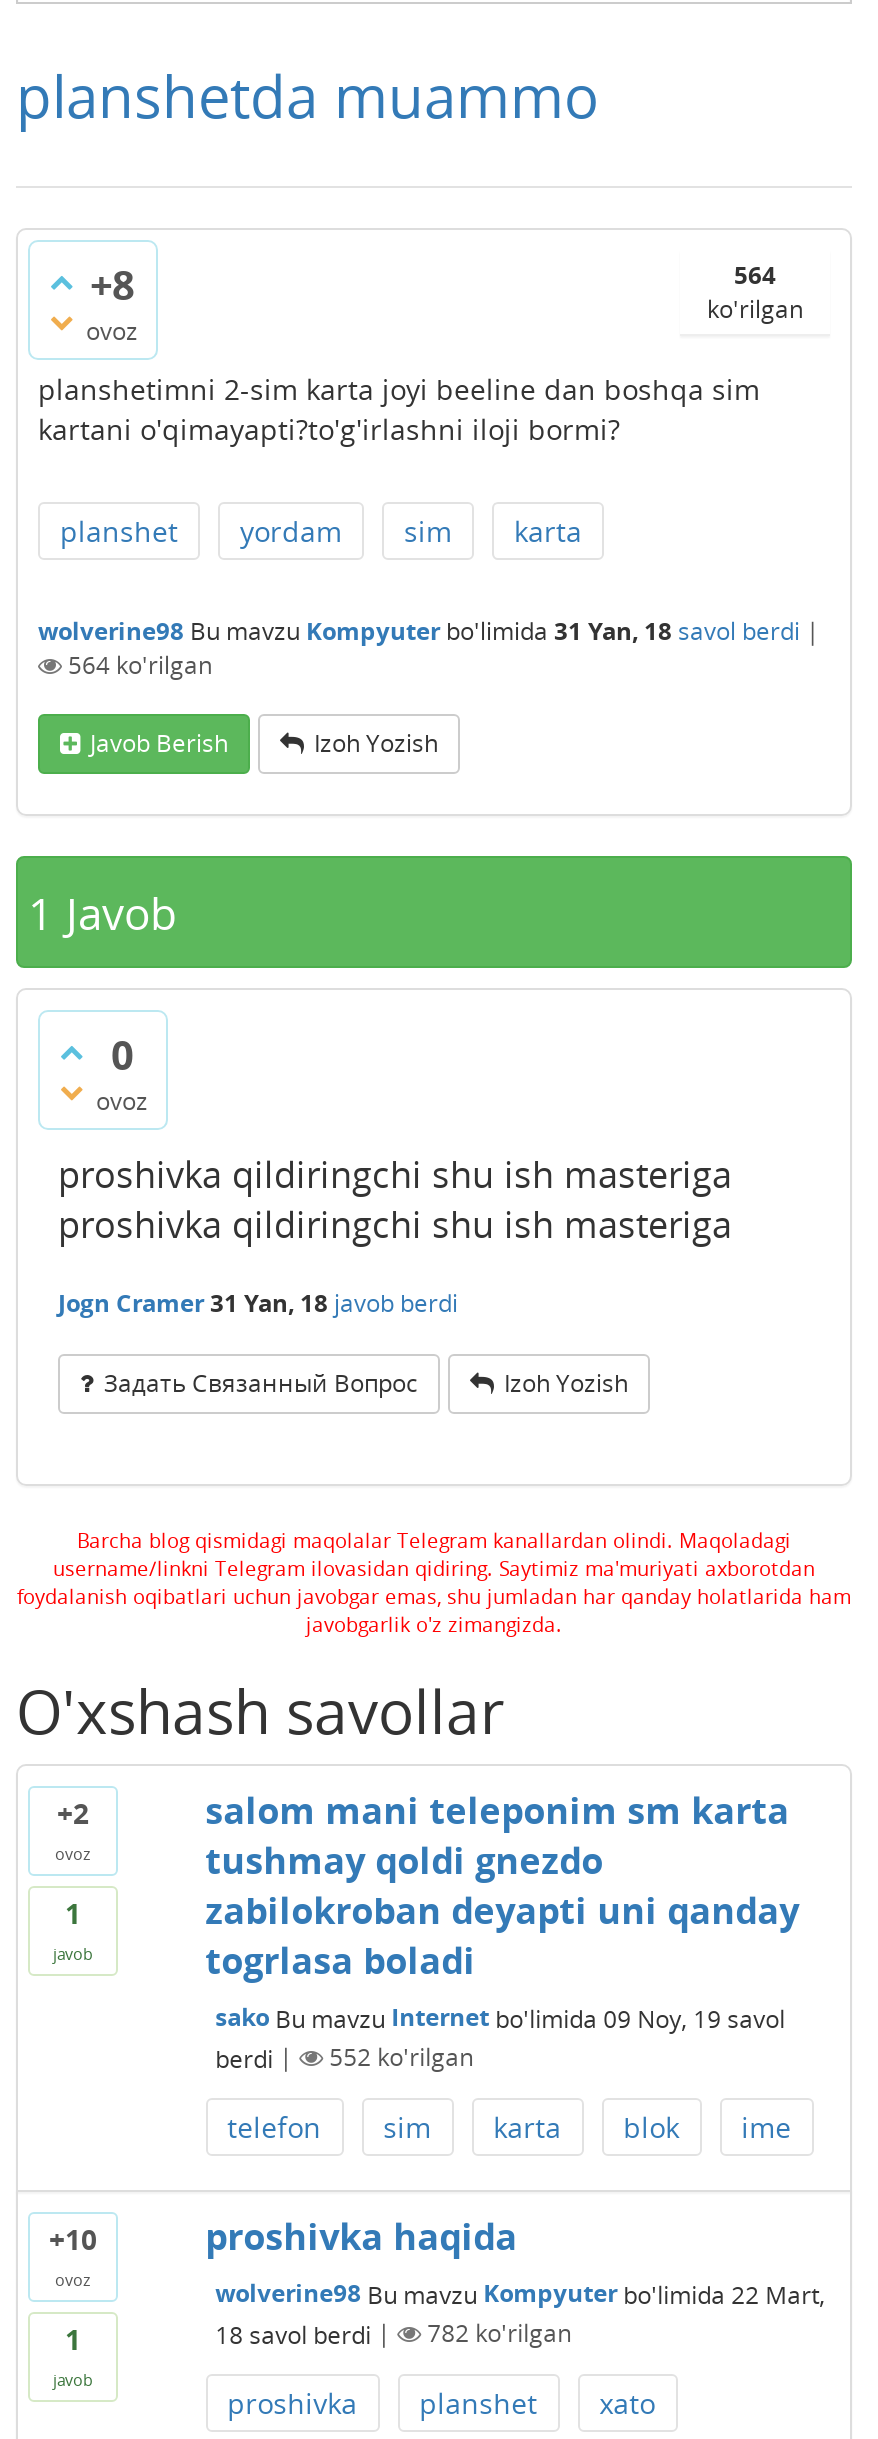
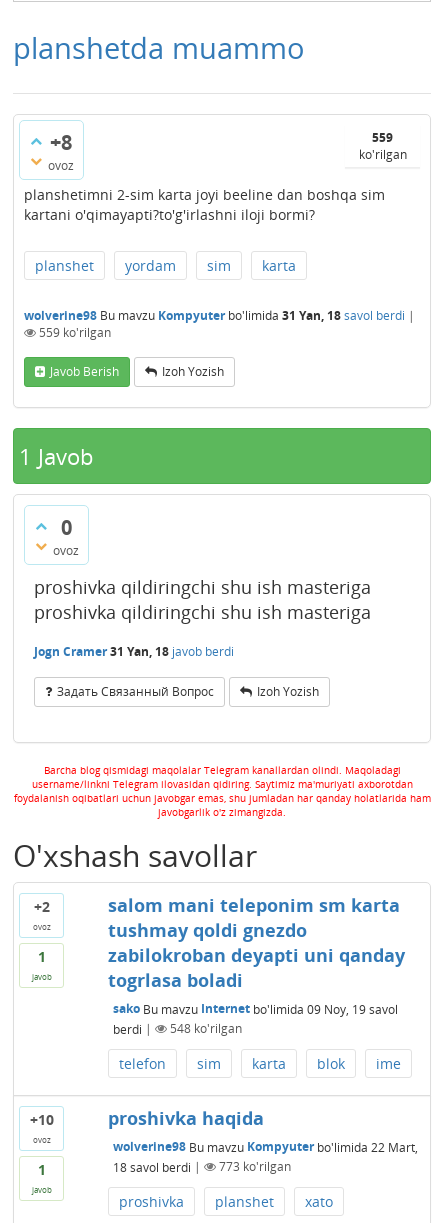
- 564
+ 559

- 564 ko'rilgan
+ 559 ko'rilgan

- 552 ko'rilgan
+ 548 ko'rilgan

- 782 ko'rilgan
+ 773 ko'rilgan
